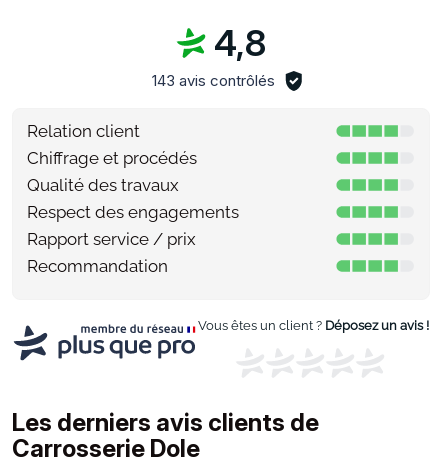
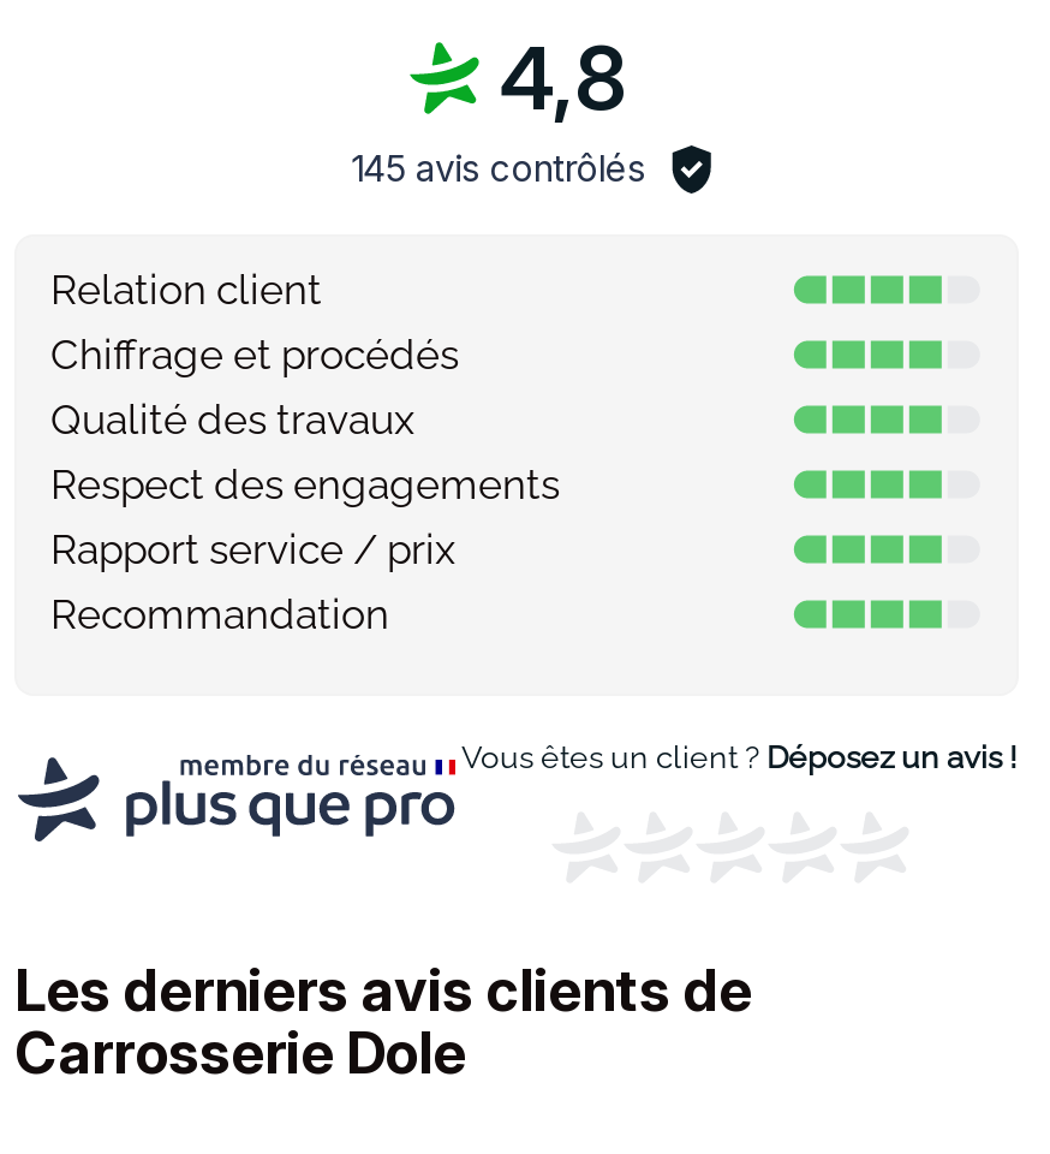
- 143 avis contrôlés
+ 145 avis contrôlés
